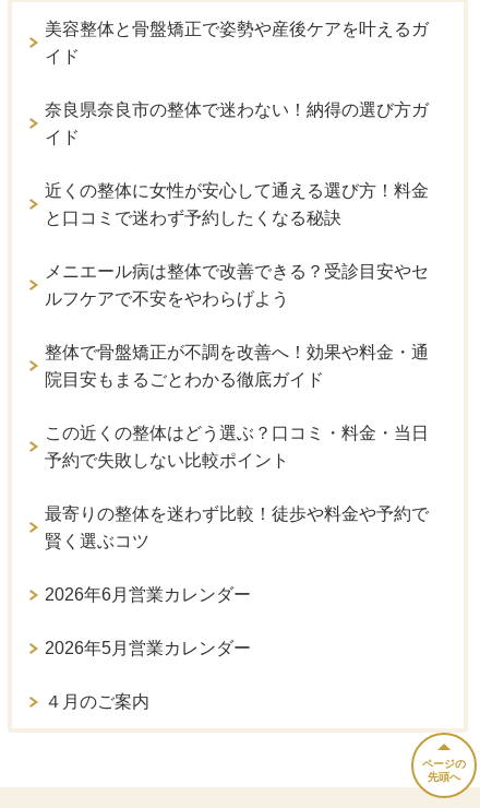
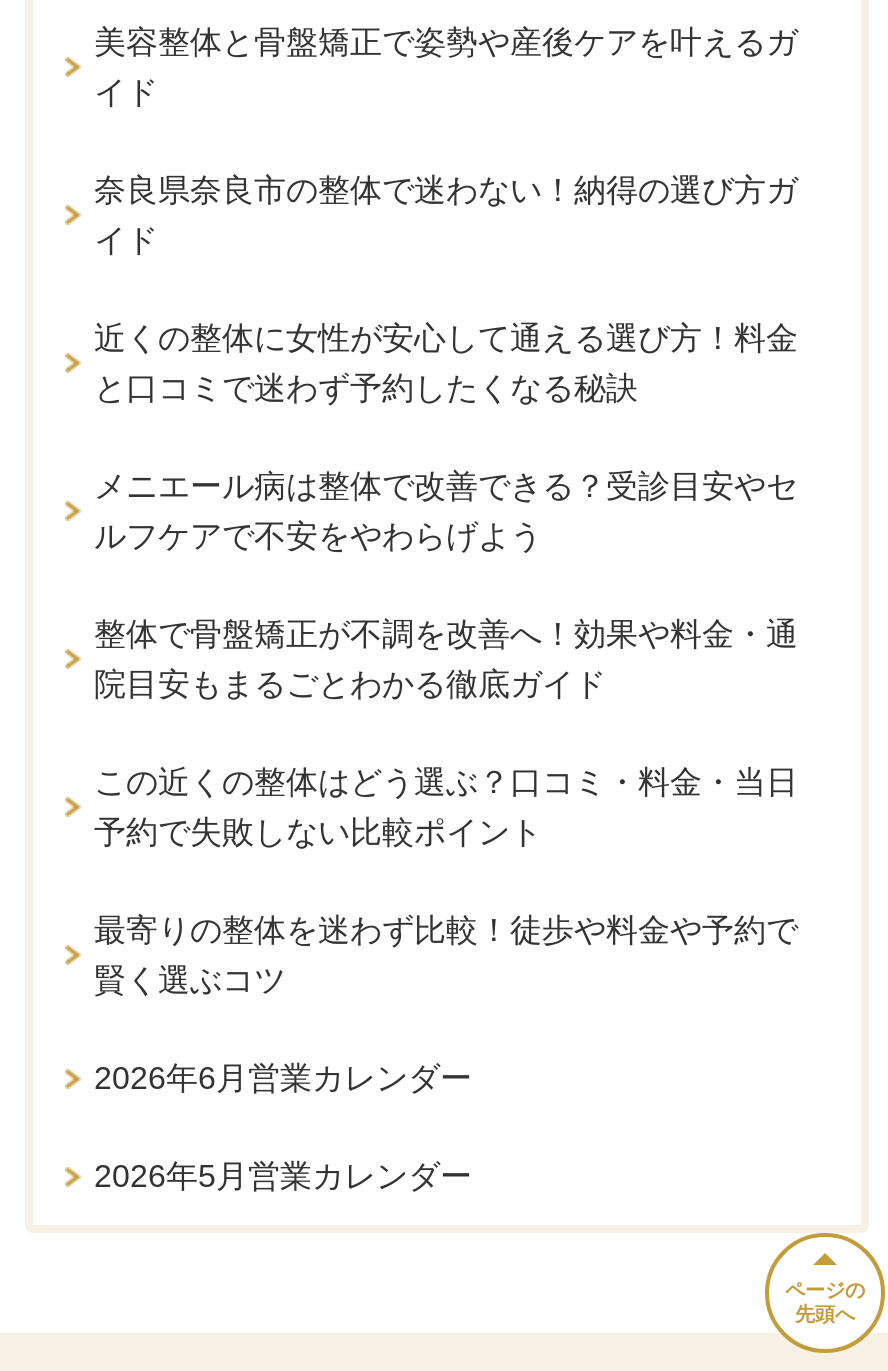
- ４月のご案内
